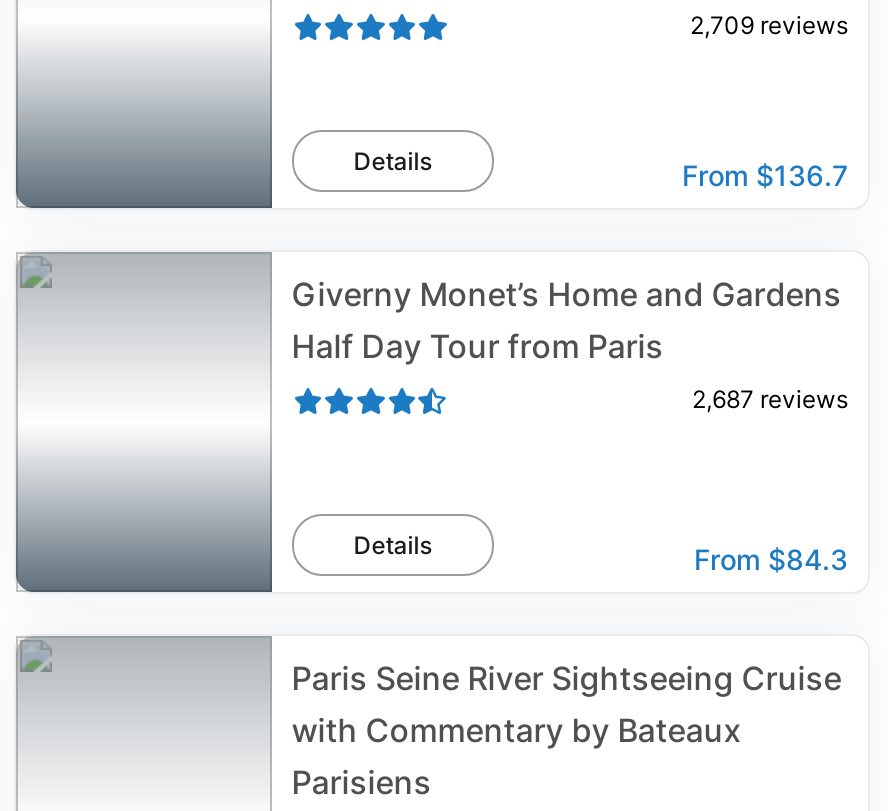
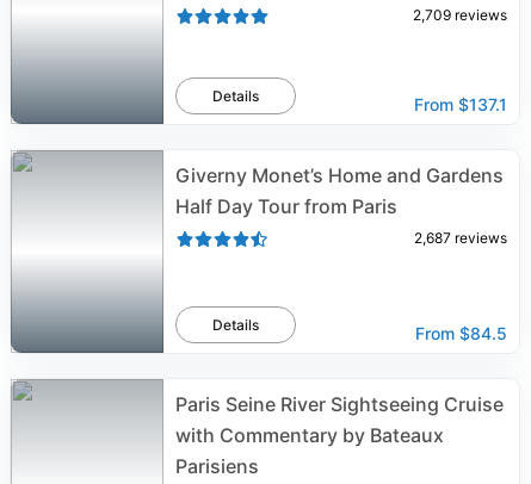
- From $136.7
+ From $137.1

- From $84.3
+ From $84.5
